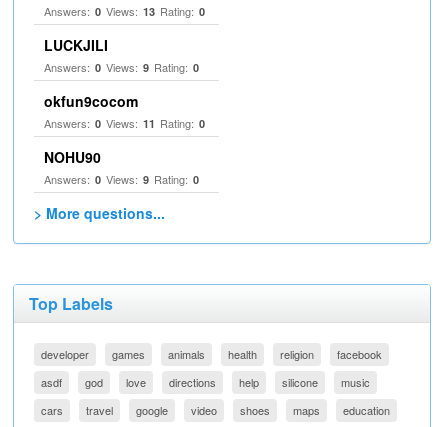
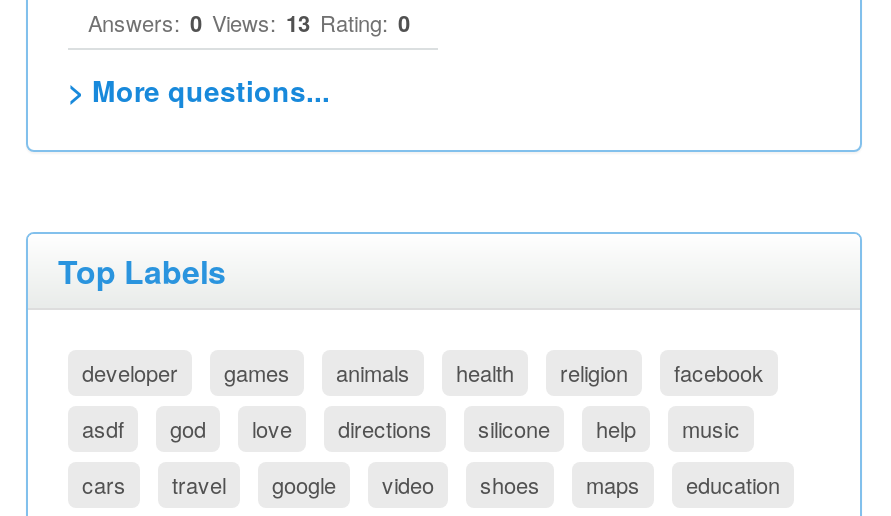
- LUCKJILI
- Answers: 0 Views: 9 Rating: 0
- okfun9cocom
- Answers: 0 Views: 11 Rating: 0
- NOHU90
- Answers: 0 Views: 9 Rating: 0

moved up: silicone
